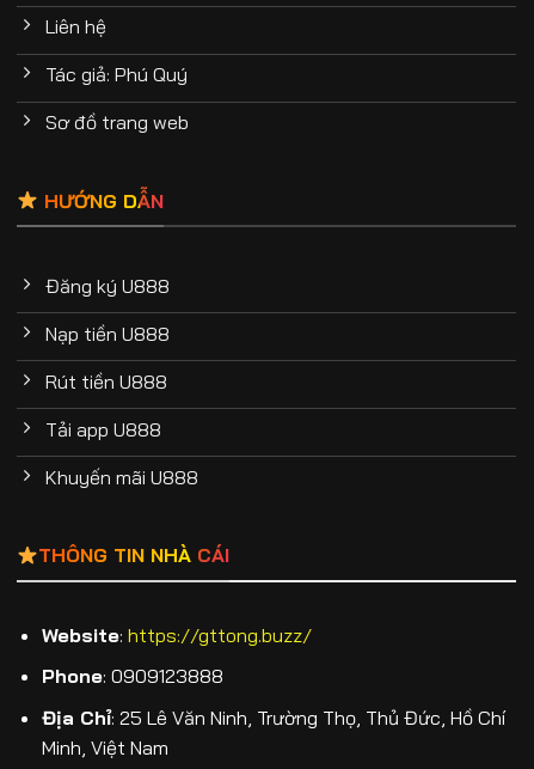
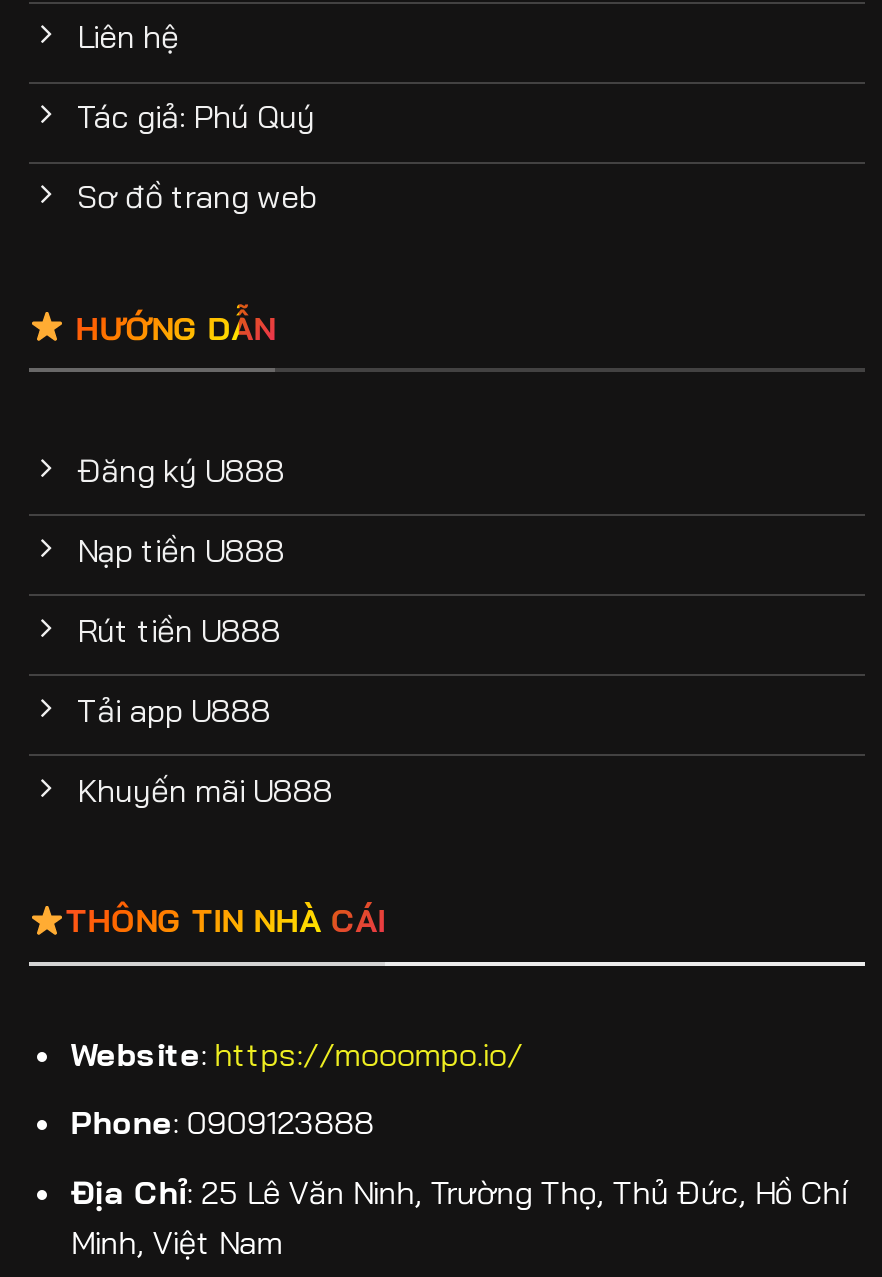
- Website: https://gttong.buzz/
+ Website: https://mooompo.io/
